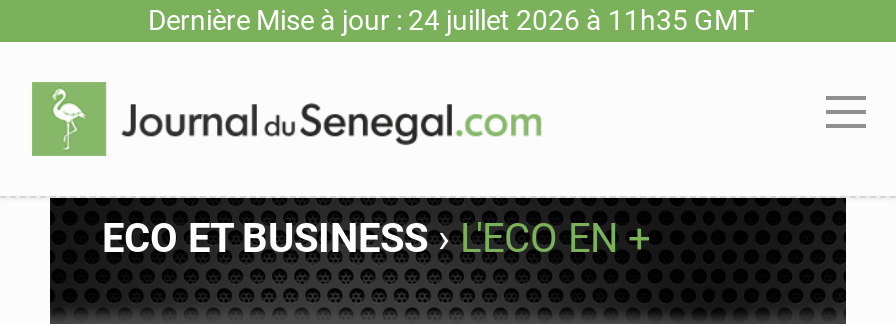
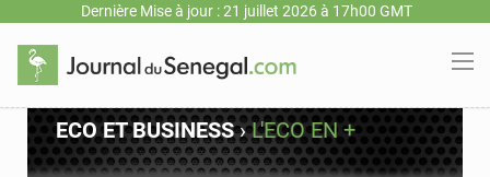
- Dernière Mise à jour : 24 juillet 2026 à 11h35 GMT
+ Dernière Mise à jour : 21 juillet 2026 à 17h00 GMT
